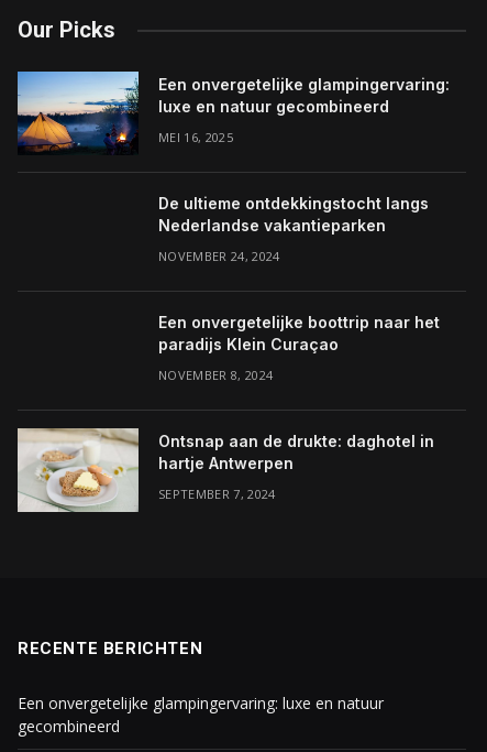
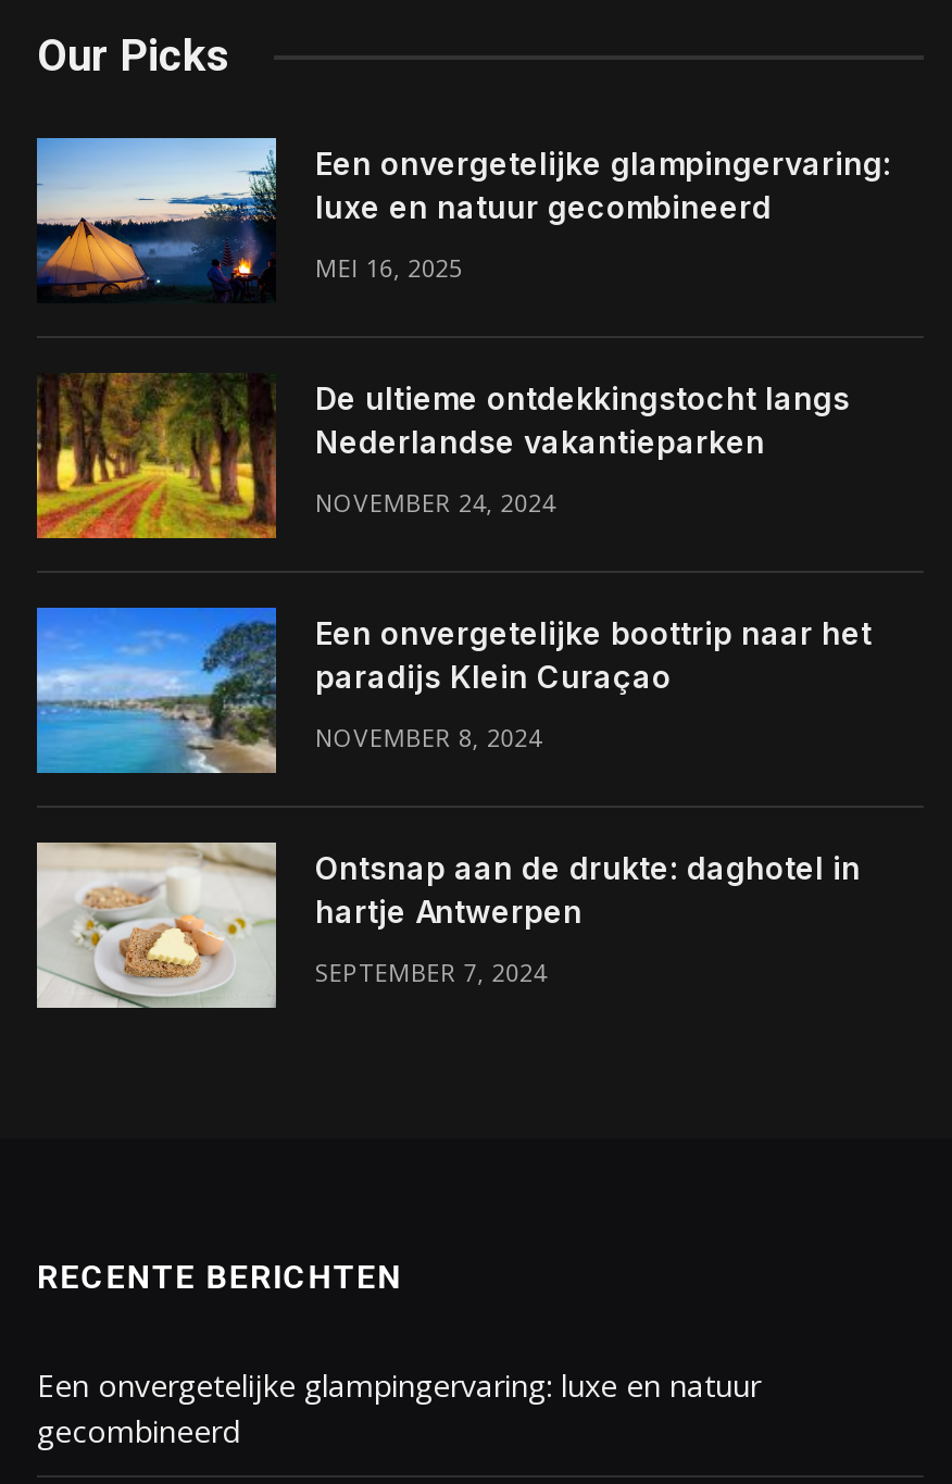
+ [image]

+ [image]
